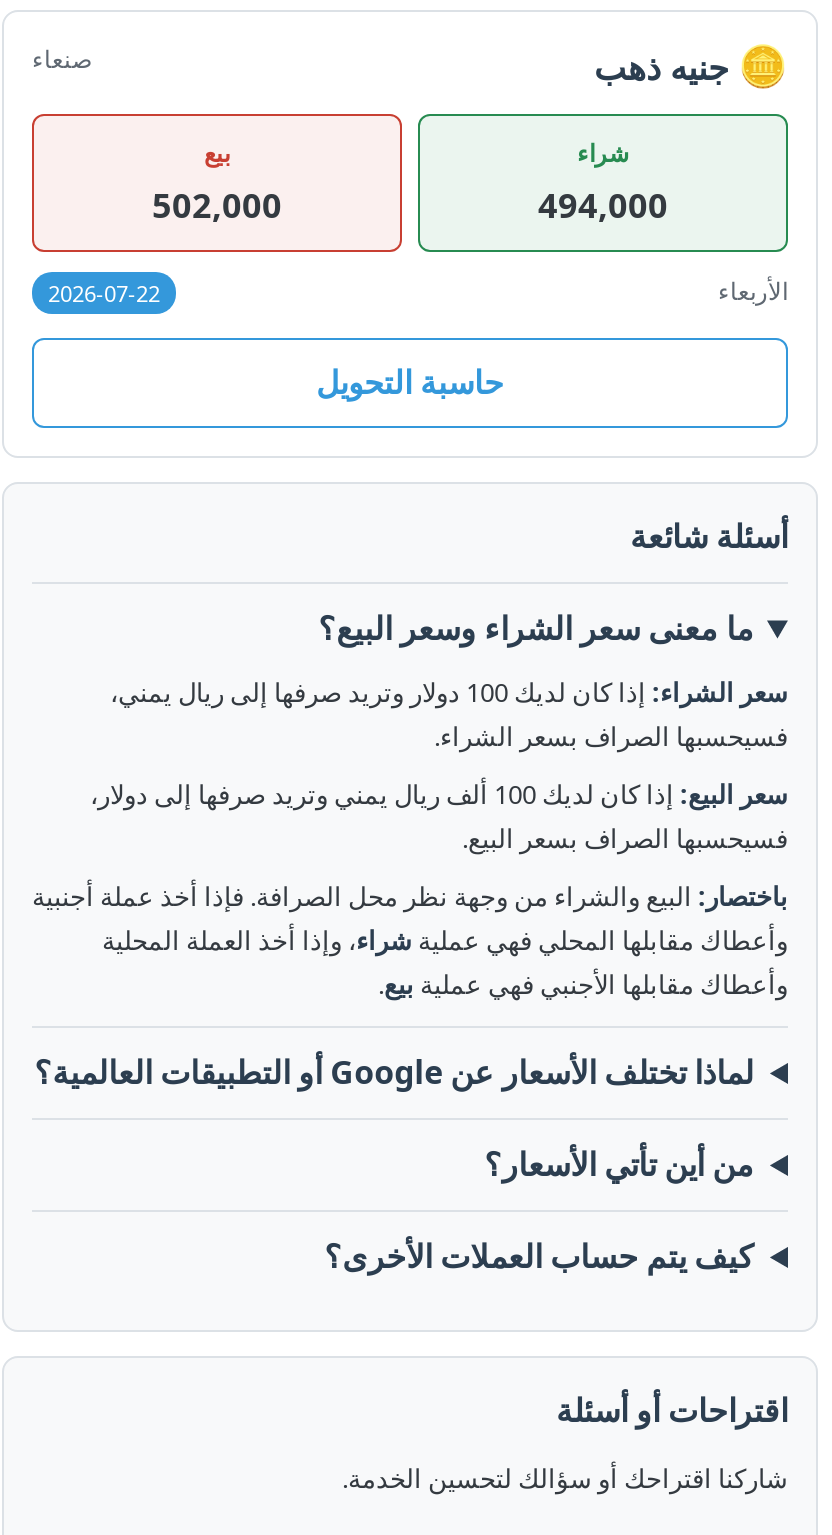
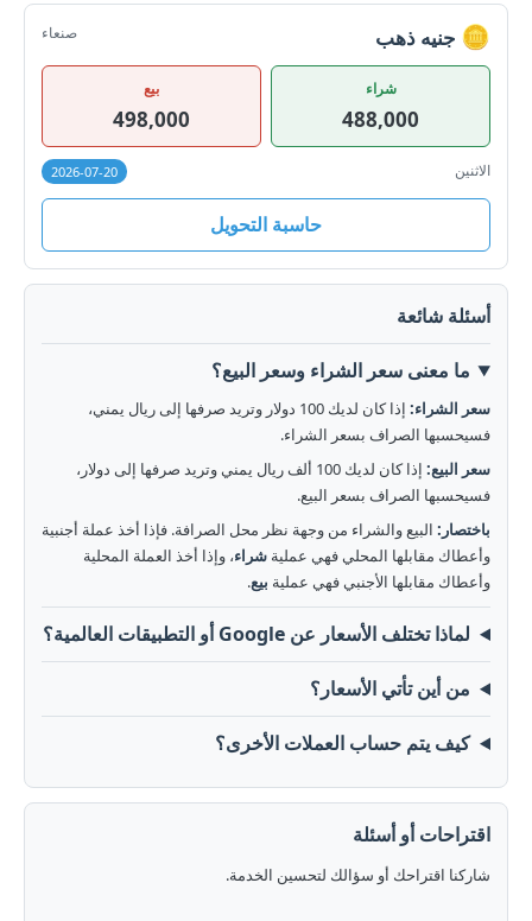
- 502,000
+ 498,000

- 494,000
+ 488,000

- الأربعاء
- 2026-07-22
+ الاثنين
+ 2026-07-20
